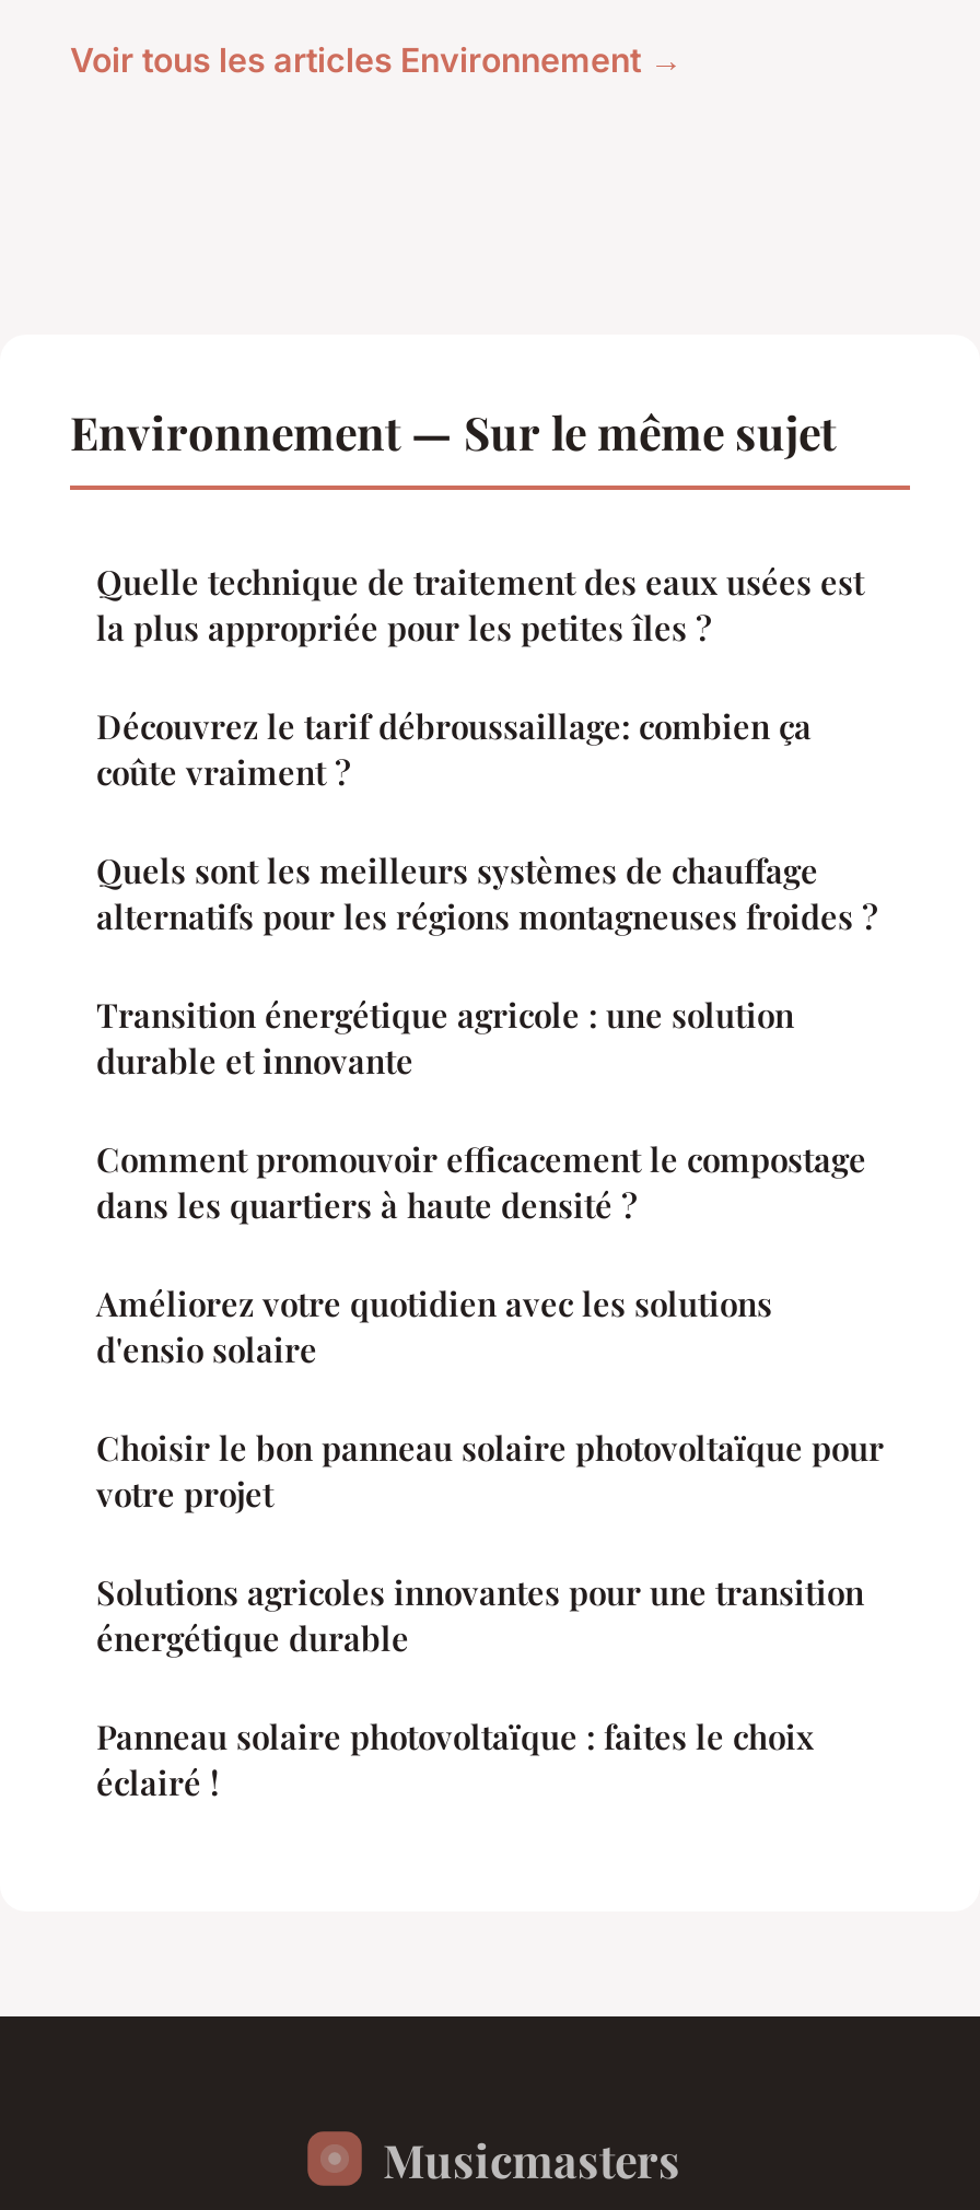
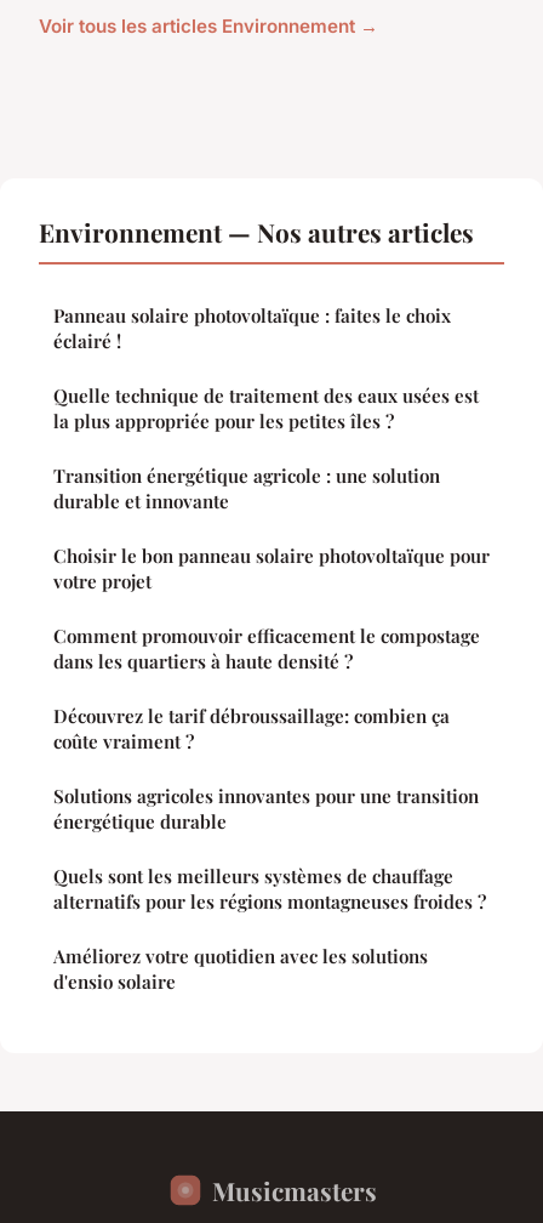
- Environnement — Sur le même sujet
+ Environnement — Nos autres articles

moved down: Quelle technique de traitement des eaux usées est | la plus appropriée pour les petites îles ? | Transition énergétique agricole : une solution | ... | Améliorez votre quotidien avec les solutions | d'ensio solaire

moved up: Panneau solaire photovoltaïque : faites le choix | éclairé !
